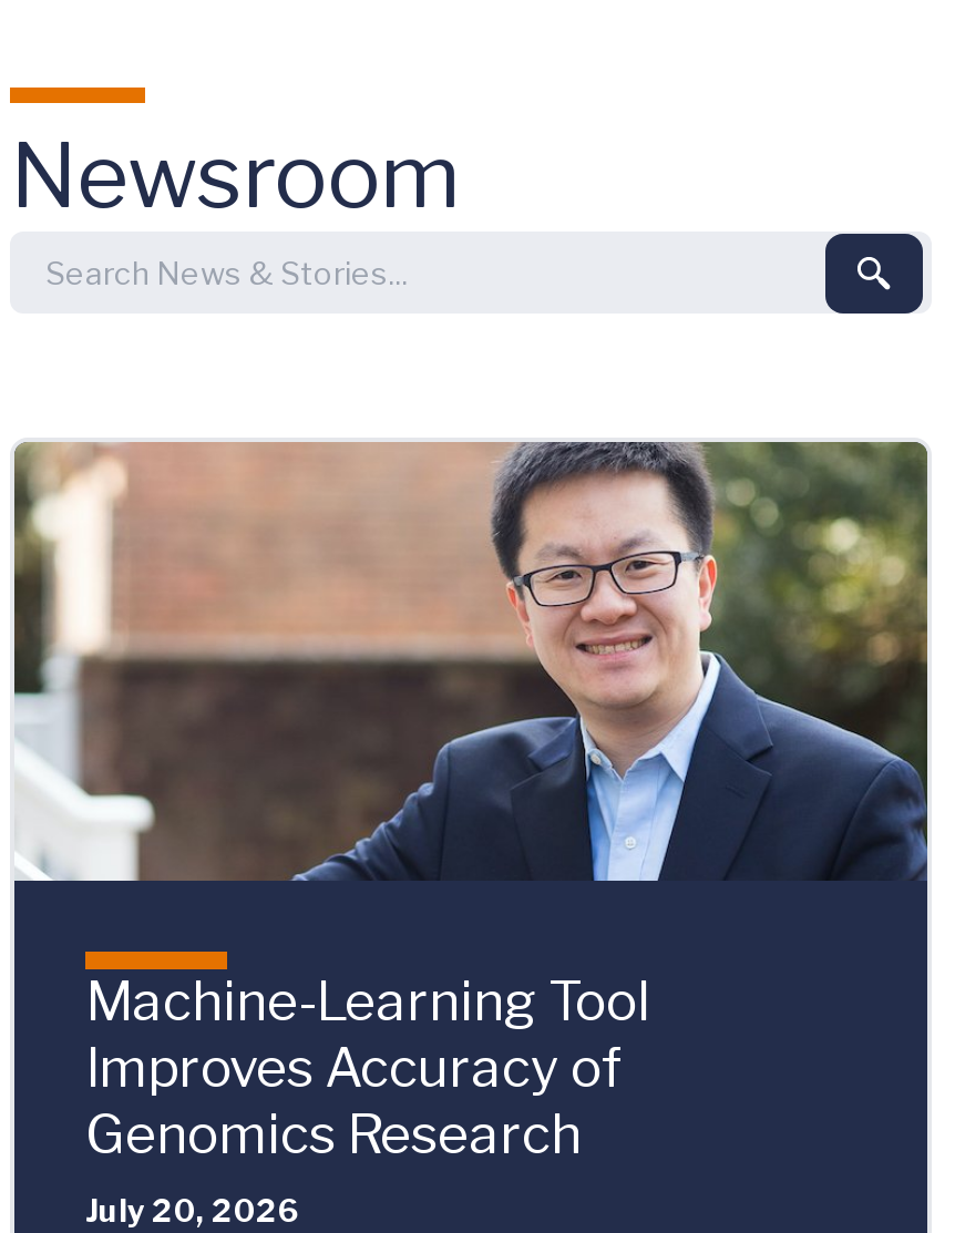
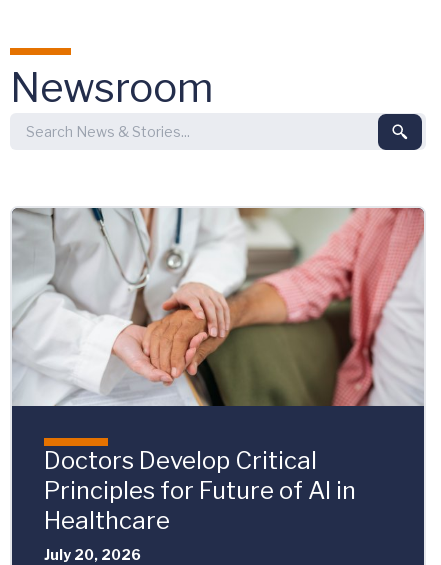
- [image]
- Machine-Learning Tool
- Improves Accuracy of
- Genomics Research
+ [image]
+ Doctors Develop Critical
+ Principles for Future of AI in
+ Healthcare
